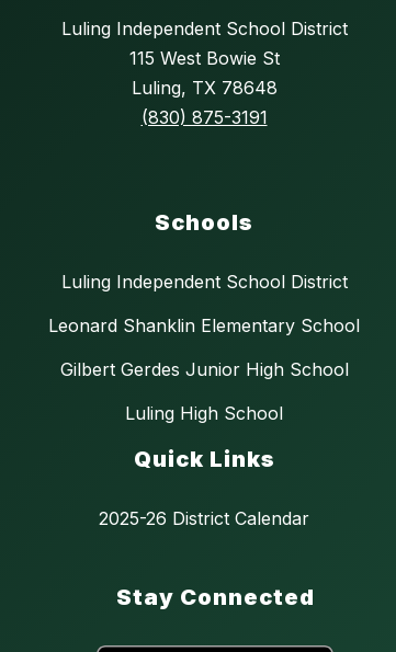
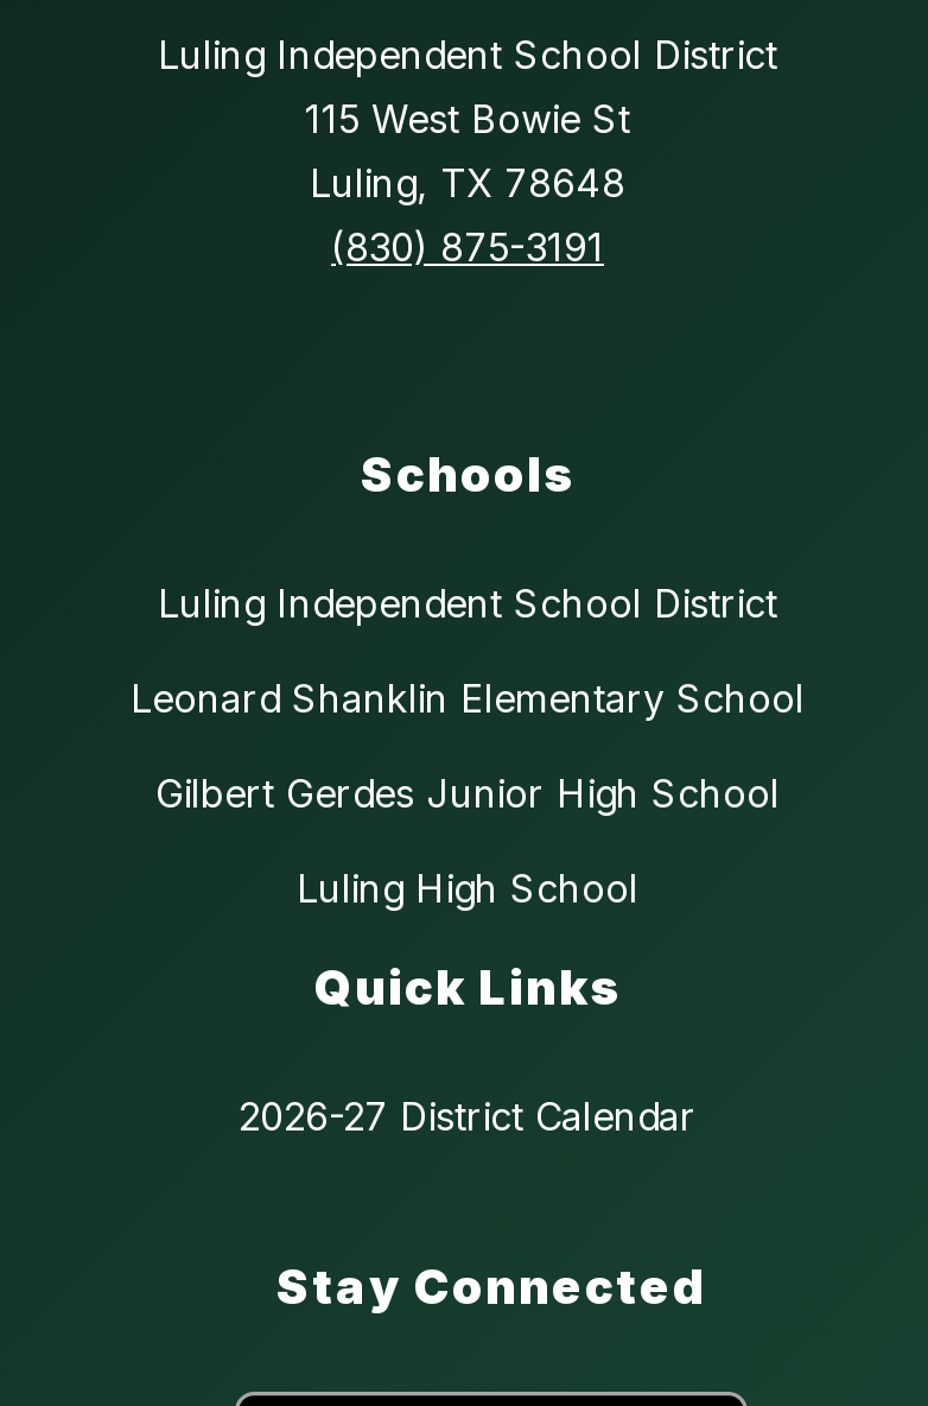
- 2025-26 District Calendar
+ 2026-27 District Calendar
